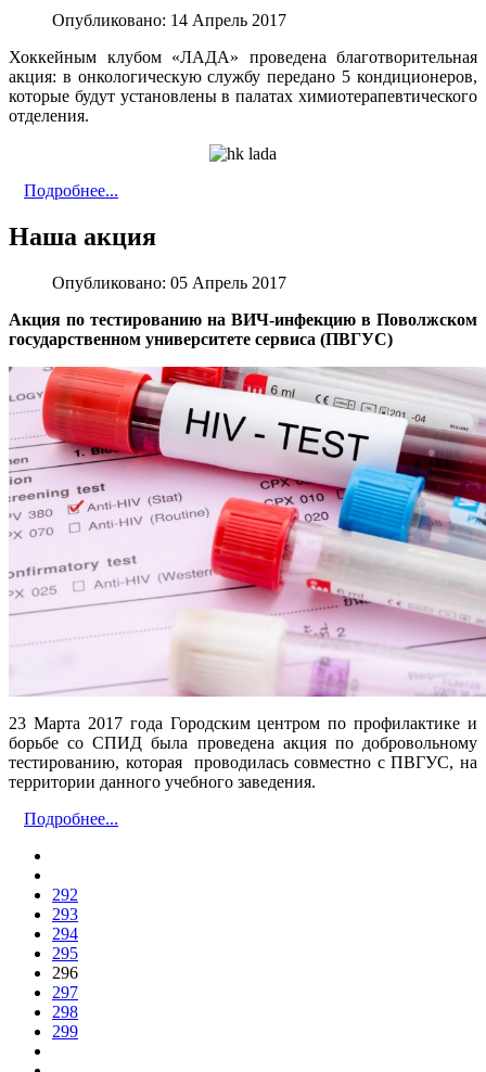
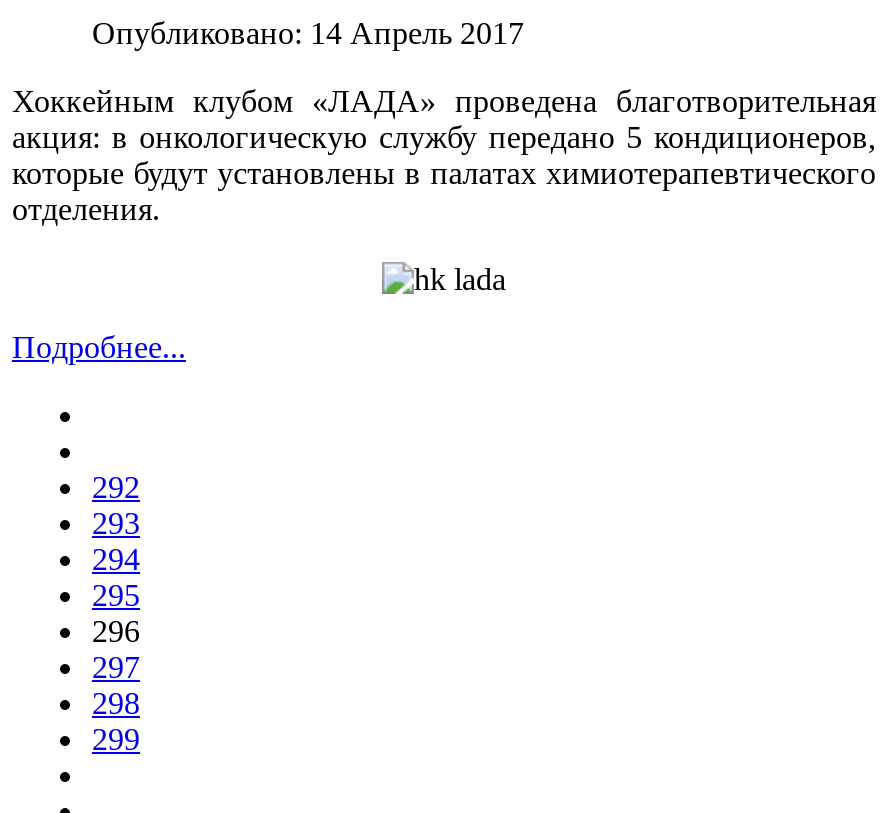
- Наша акция
- Опубликовано: 05 Апрель 2017
- Акция по тестированию на ВИЧ-инфекцию в Поволжском
- государственном университете сервиса (ПВГУС)

- [image]
- 23 Марта 2017 года Городским центром по профилактике и
- борьбе со СПИД была проведена акция по добровольному
- тестированию, которая проводилась совместно с ПВГУС, на
- территории данного учебного заведения.
- Подробнее...
